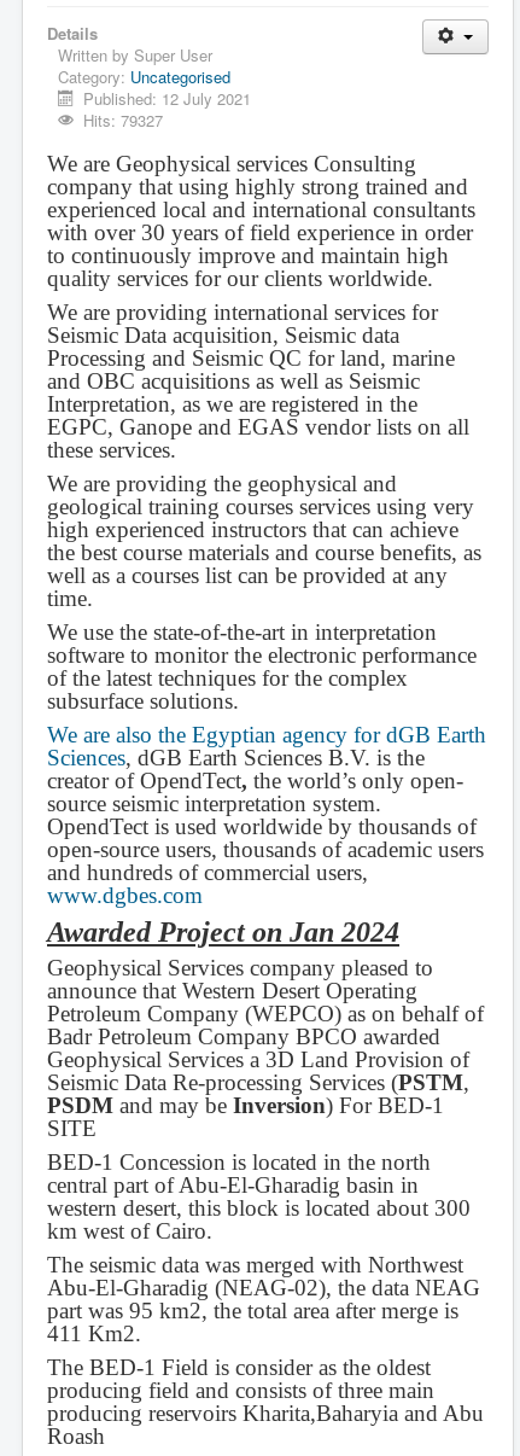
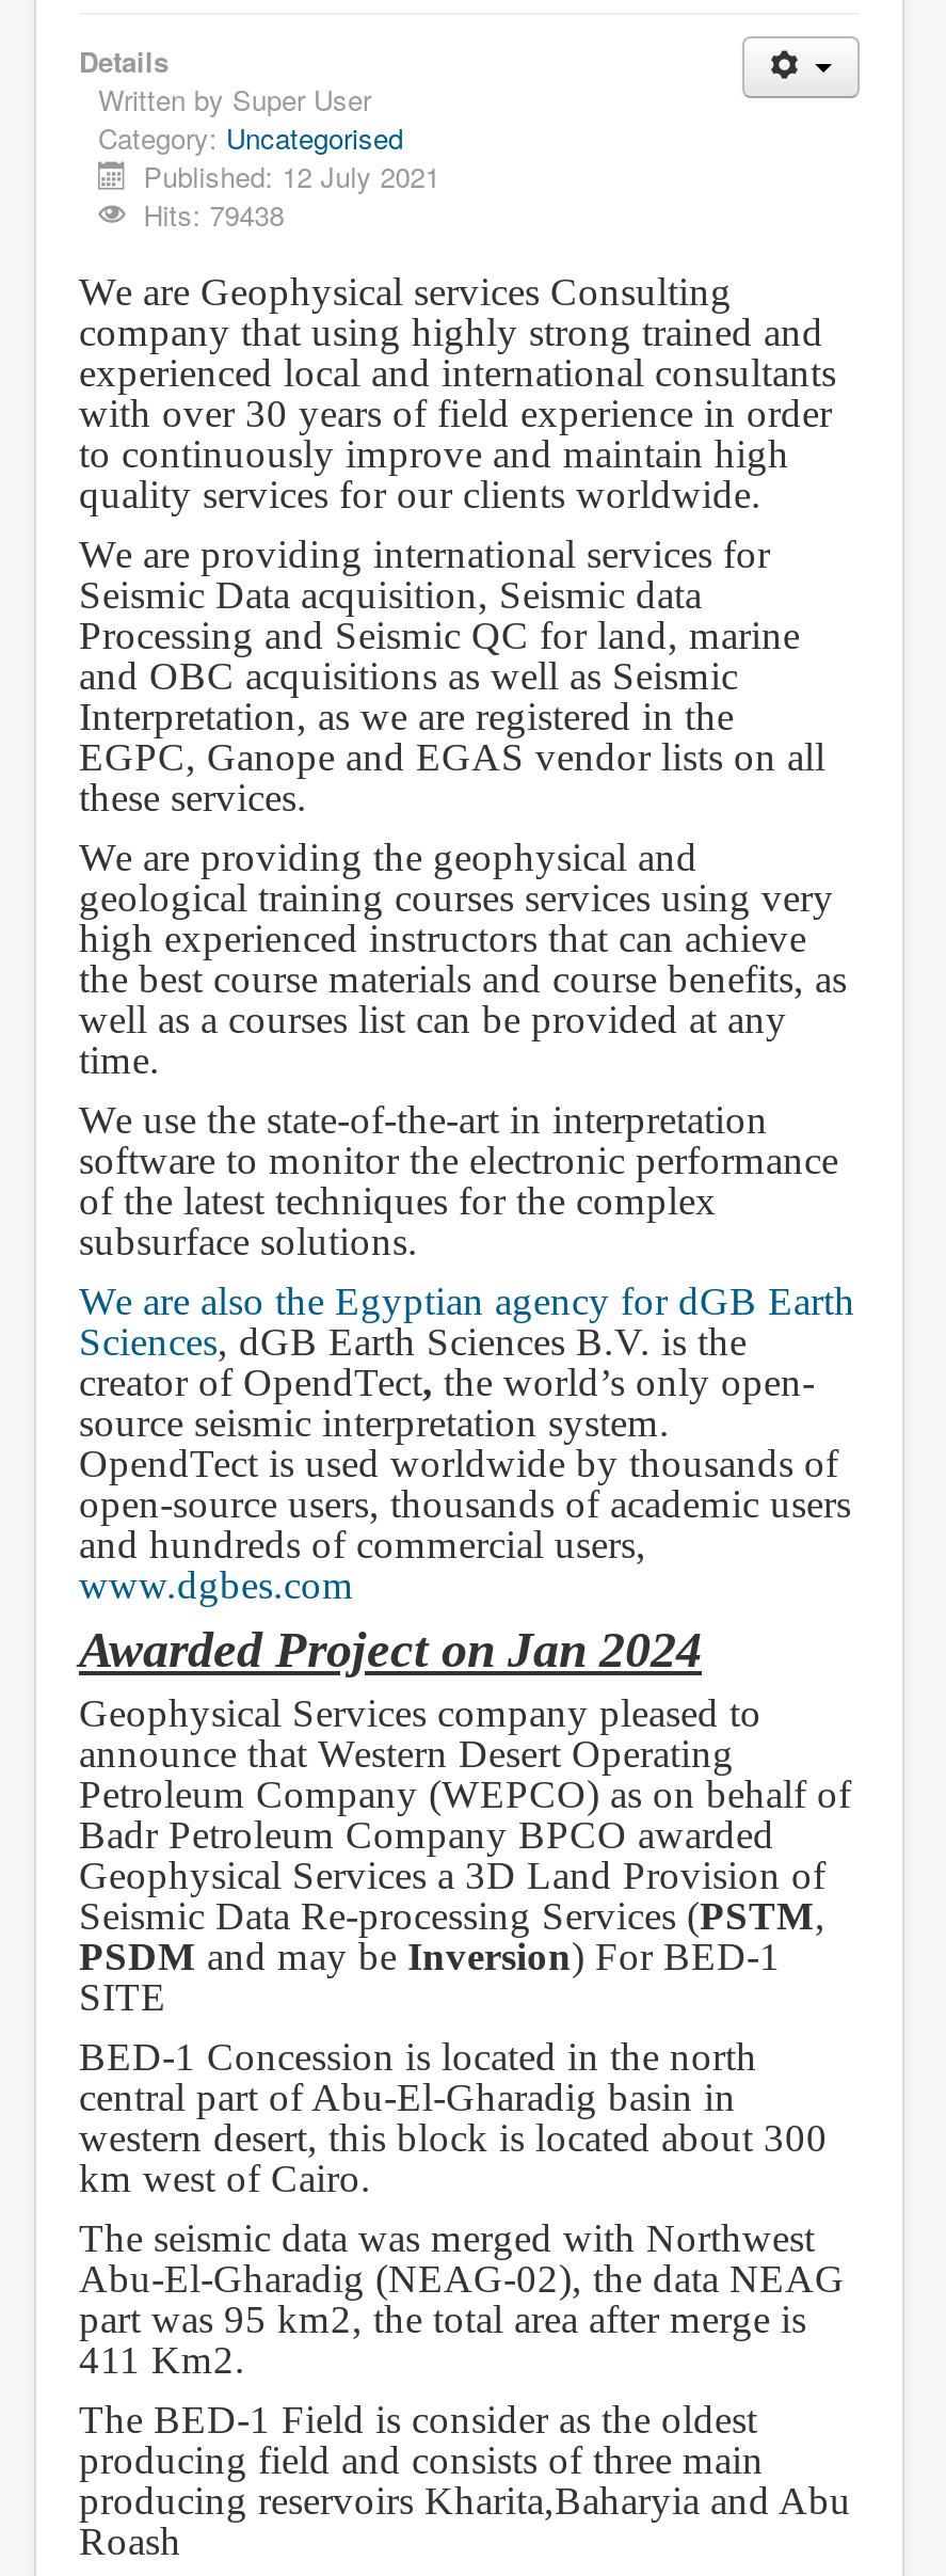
- Hits: 79327
+ Hits: 79438
